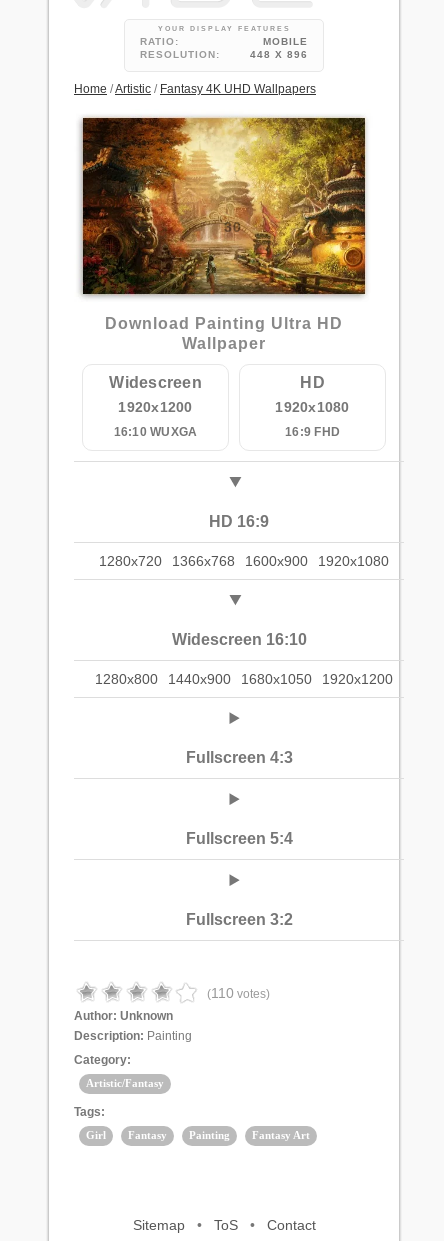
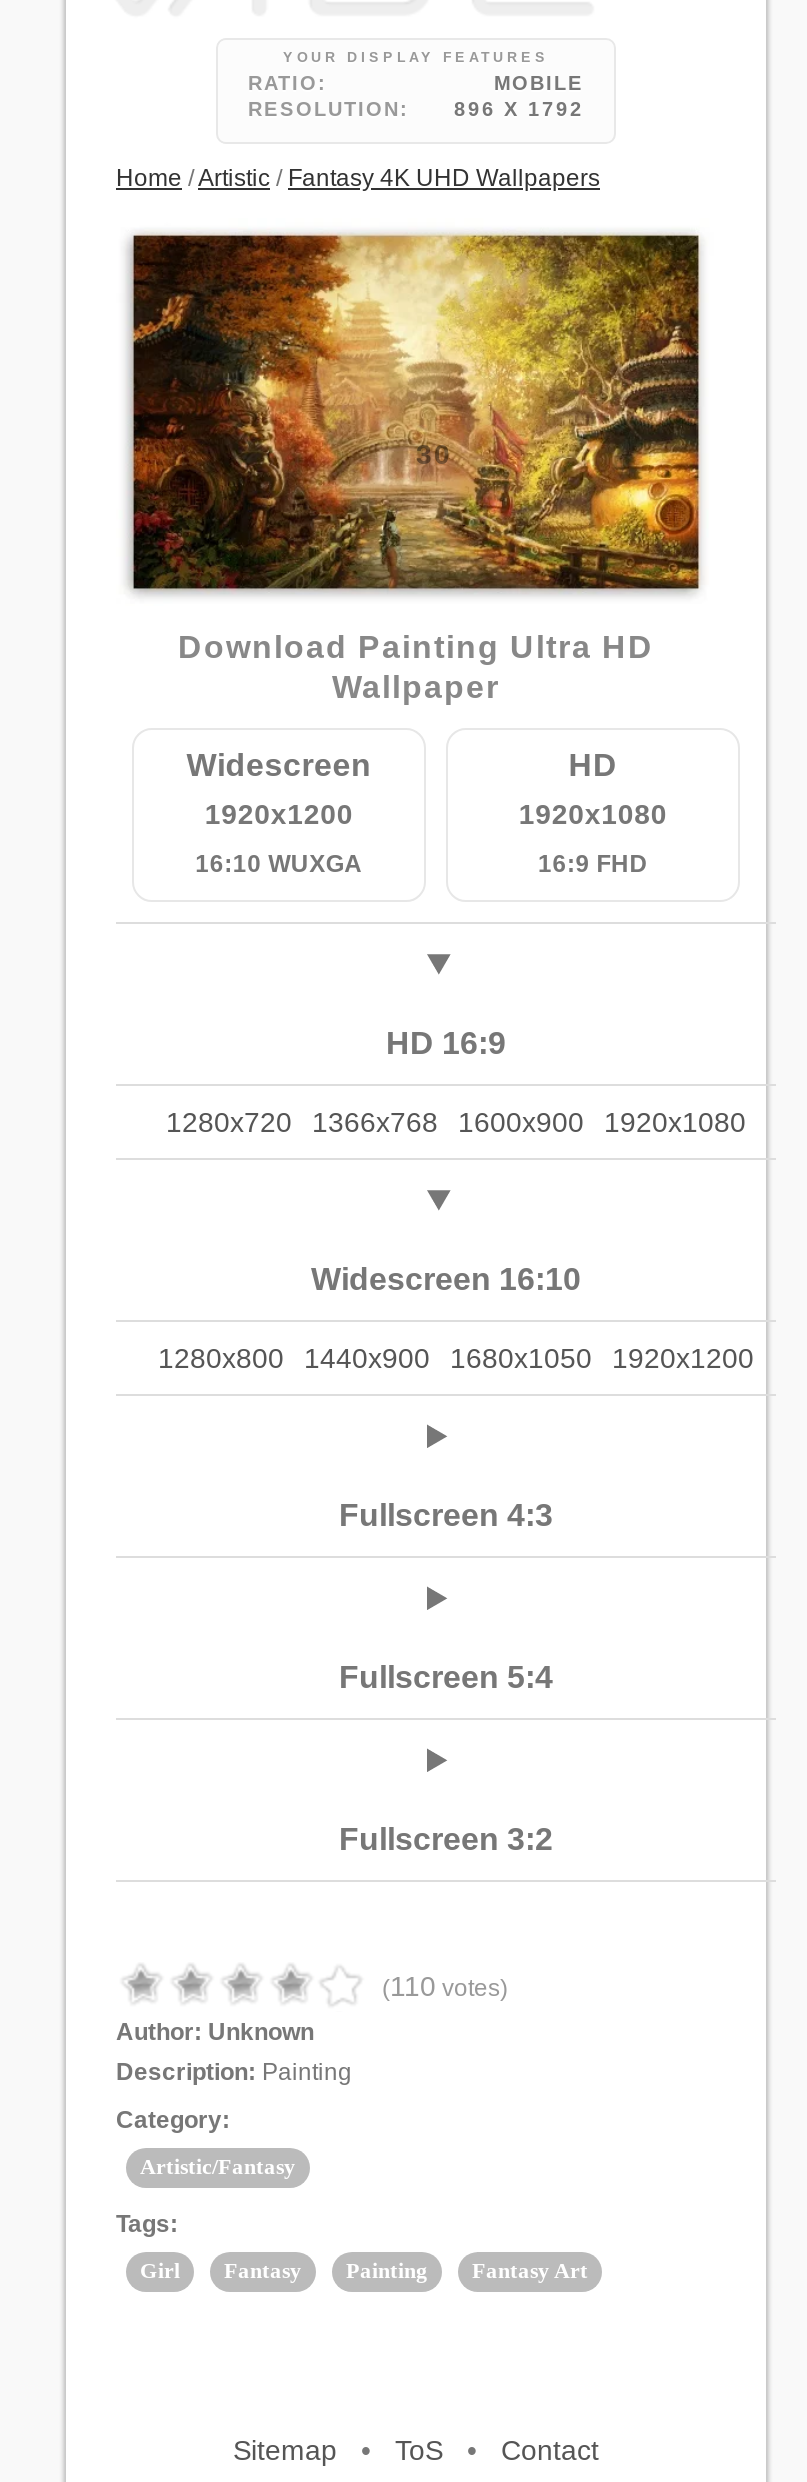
- 448 X 896
+ 896 X 1792
